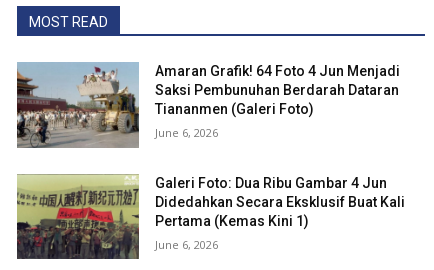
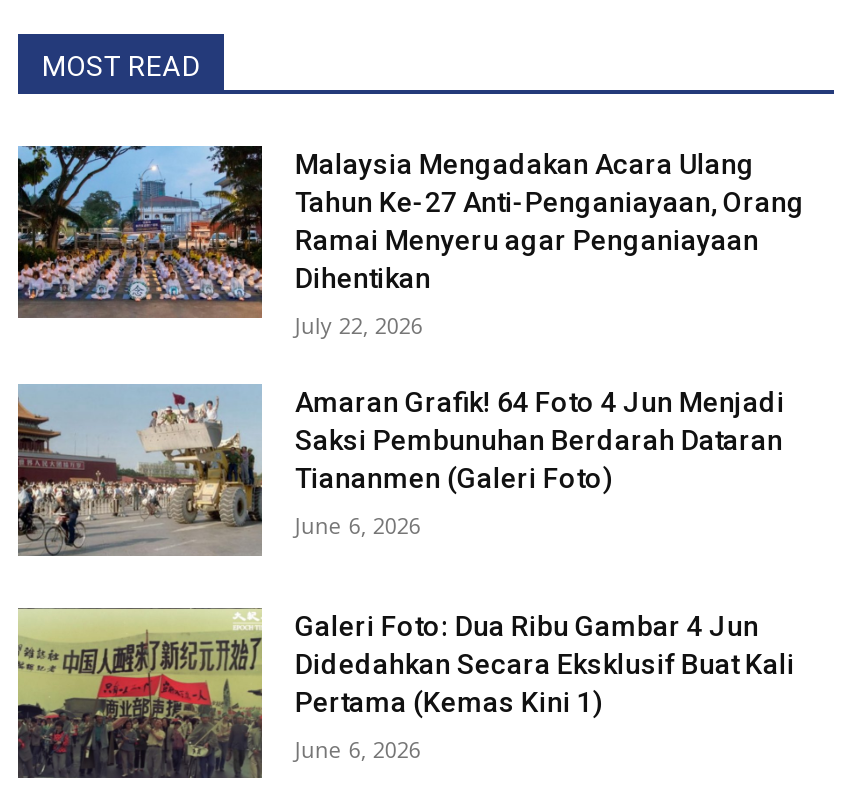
+ [image]
+ Malaysia Mengadakan Acara Ulang
+ Tahun Ke-27 Anti-Penganiayaan, Orang
+ Ramai Menyeru agar Penganiayaan
+ Dihentikan
+ July 22, 2026
